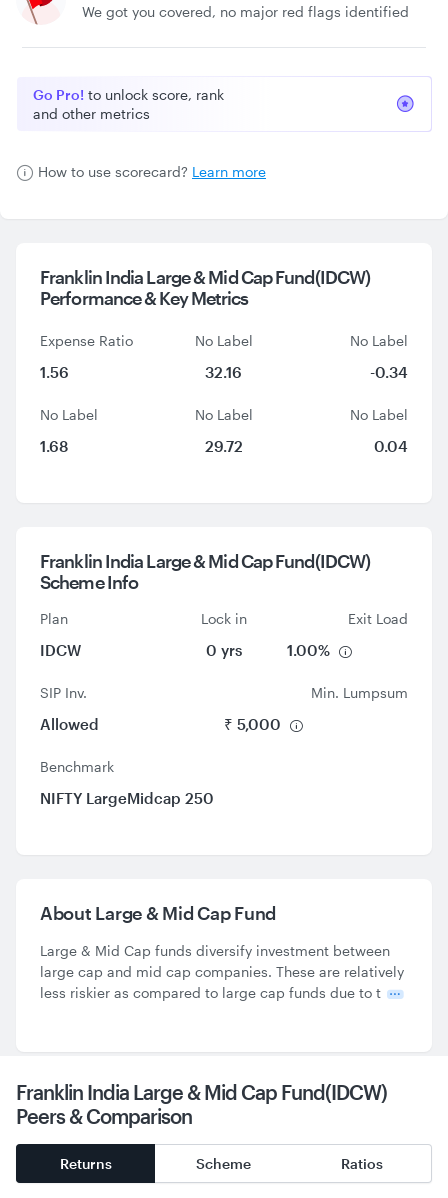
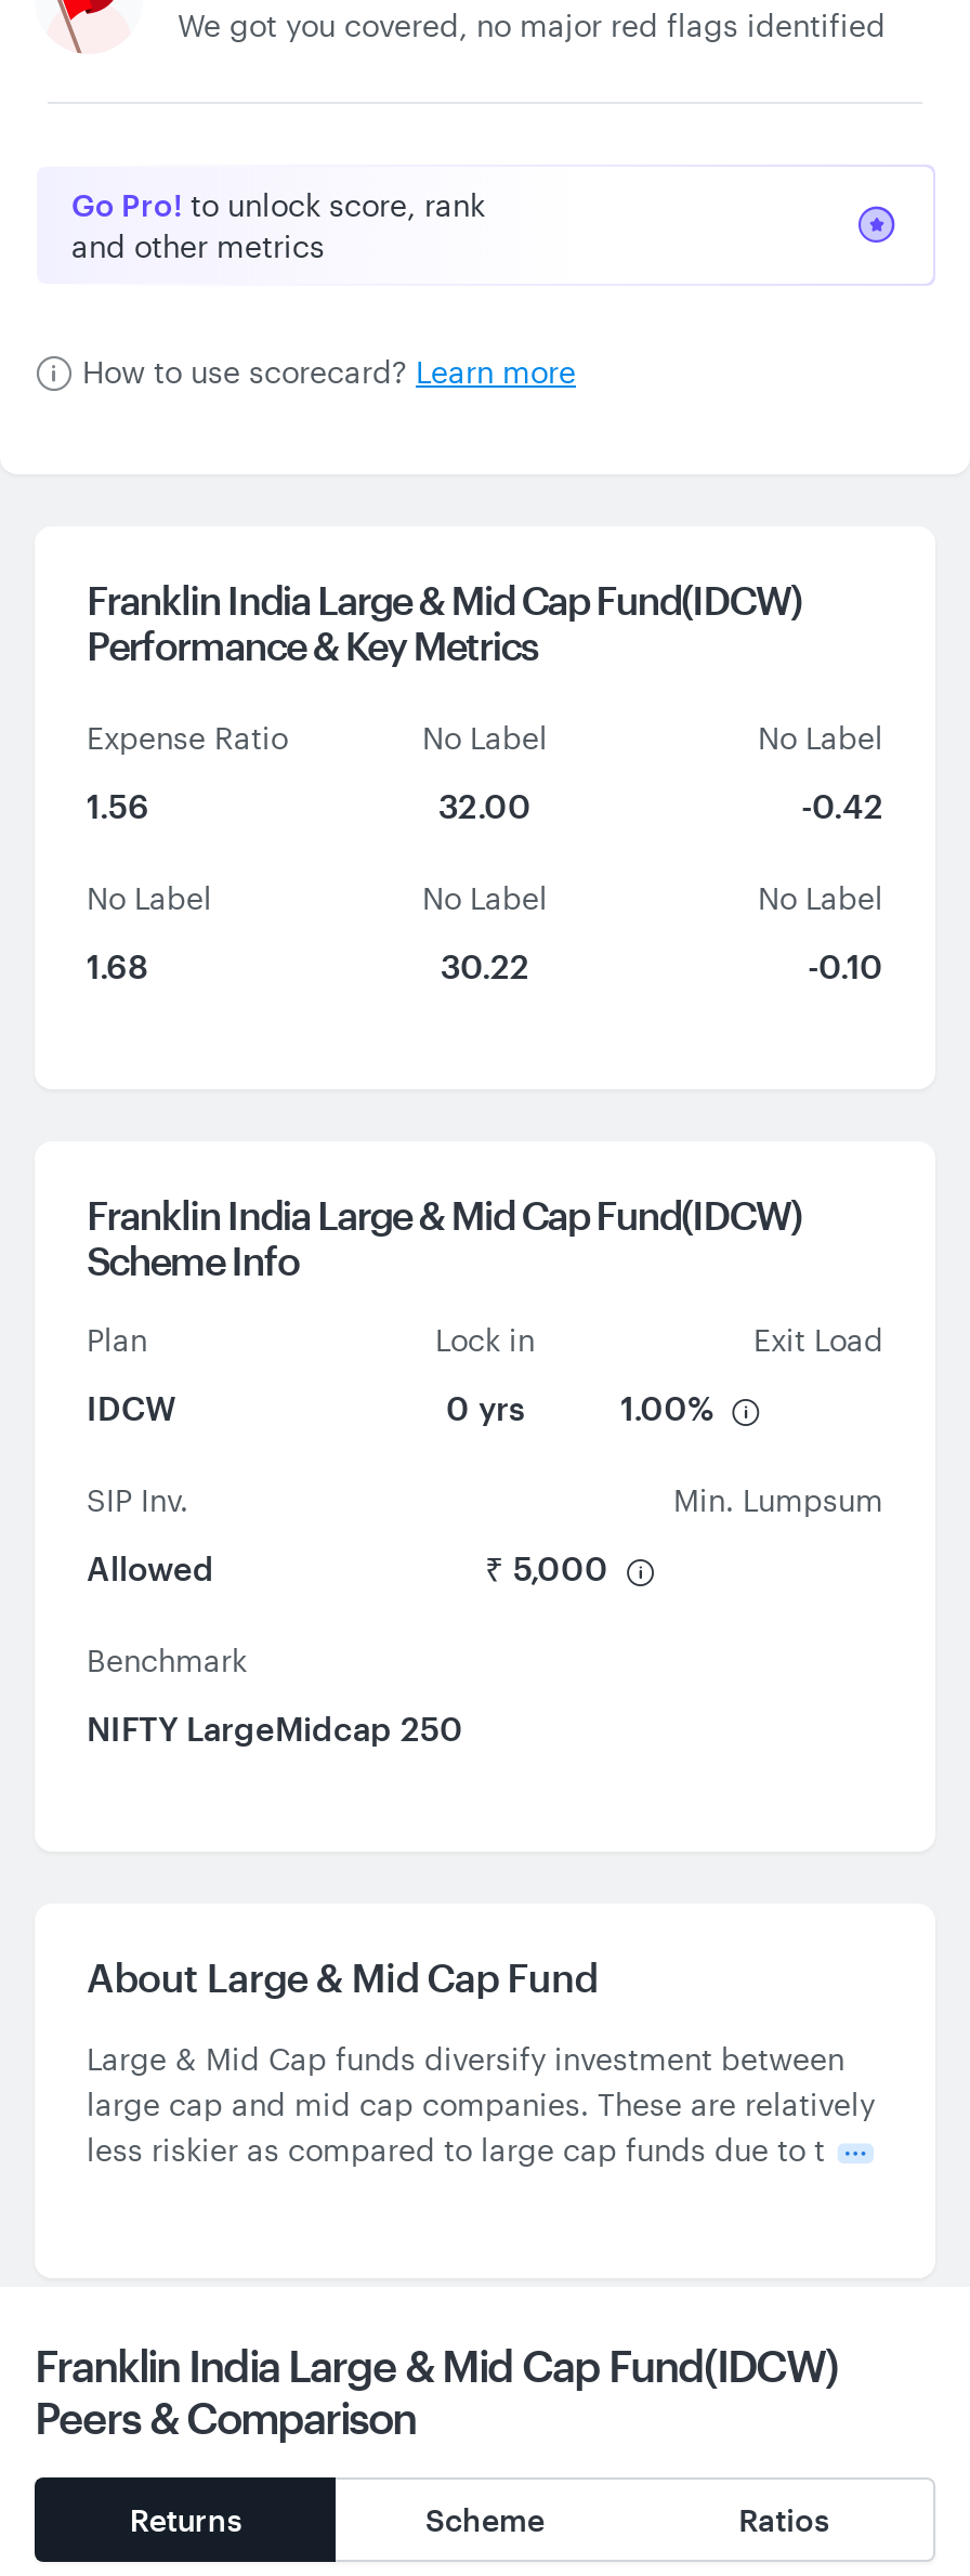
- 32.16
+ 32.00

- -0.34
+ -0.42

- 29.72
+ 30.22

- 0.04
+ -0.10
